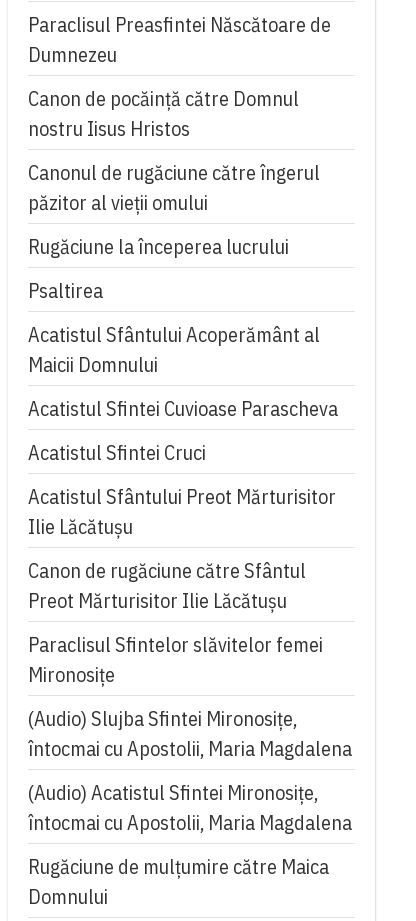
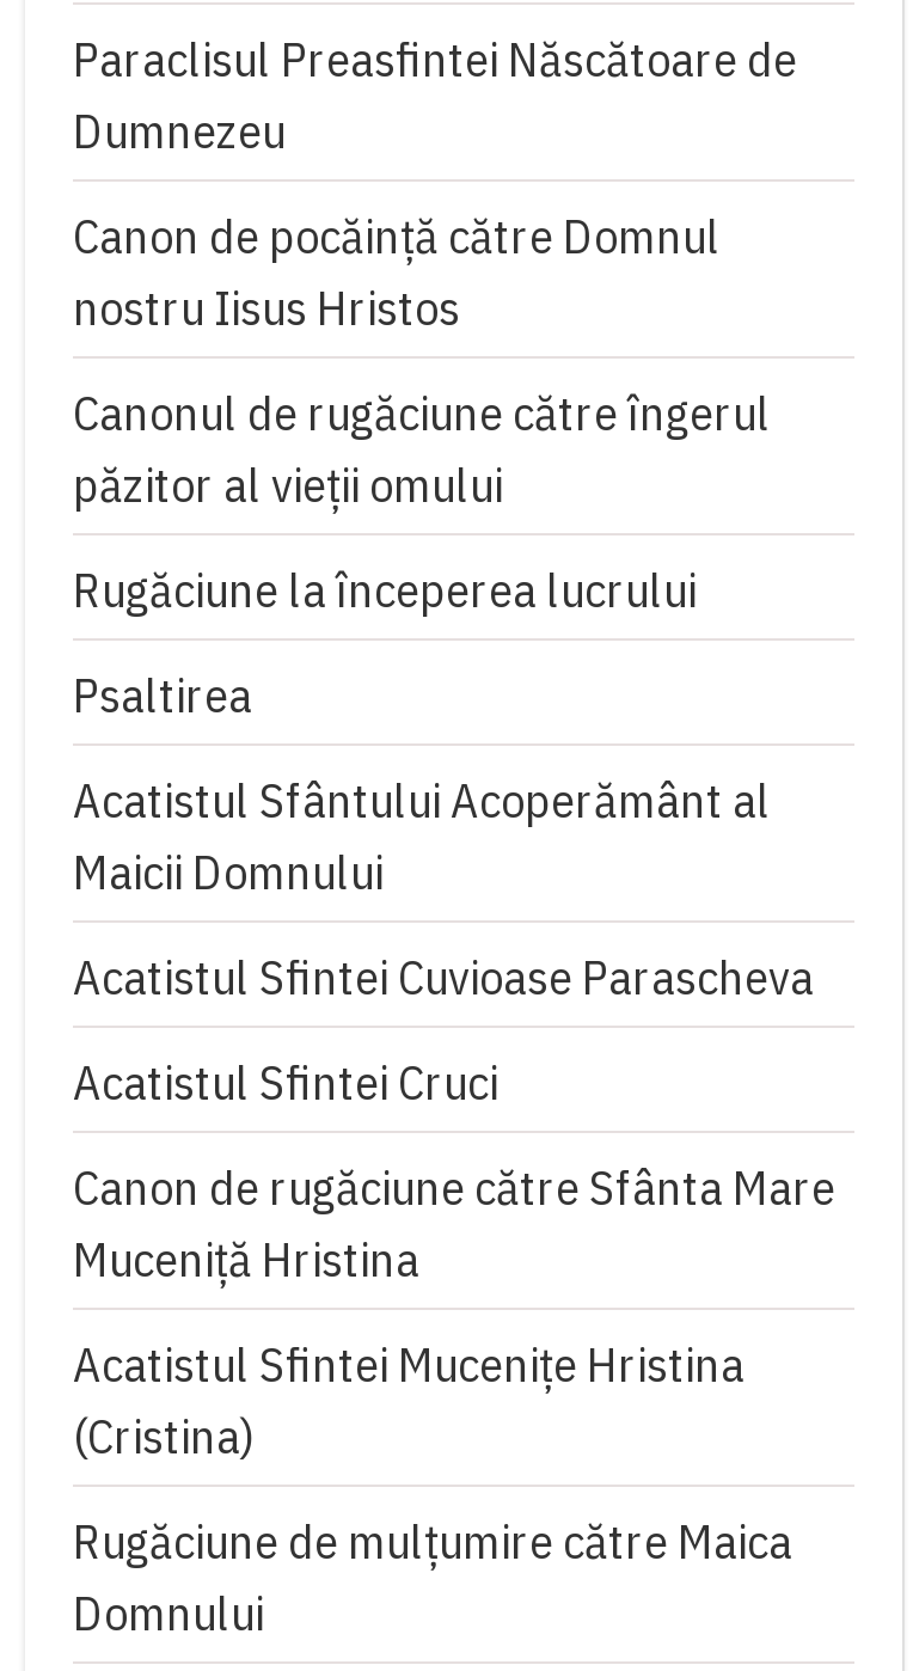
- Acatistul Sfântului Preot Mărturisitor
- Ilie Lăcătușu
- Canon de rugăciune către Sfântul
- Preot Mărturisitor Ilie Lăcătușu
- Paraclisul Sfintelor slăvitelor femei
- Mironosițe
- (Audio) Slujba Sfintei Mironosiţe,
- întocmai cu Apostolii, Maria Magdalena
- (Audio) Acatistul Sfintei Mironosiţe,
- întocmai cu Apostolii, Maria Magdalena
+ Canon de rugăciune către Sfânta Mare
+ Muceniţă Hristina
+ Acatistul Sfintei Muceniţe Hristina
+ (Cristina)
